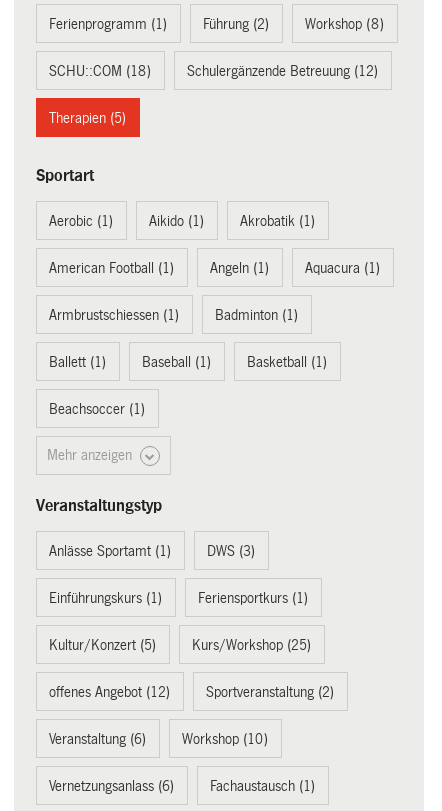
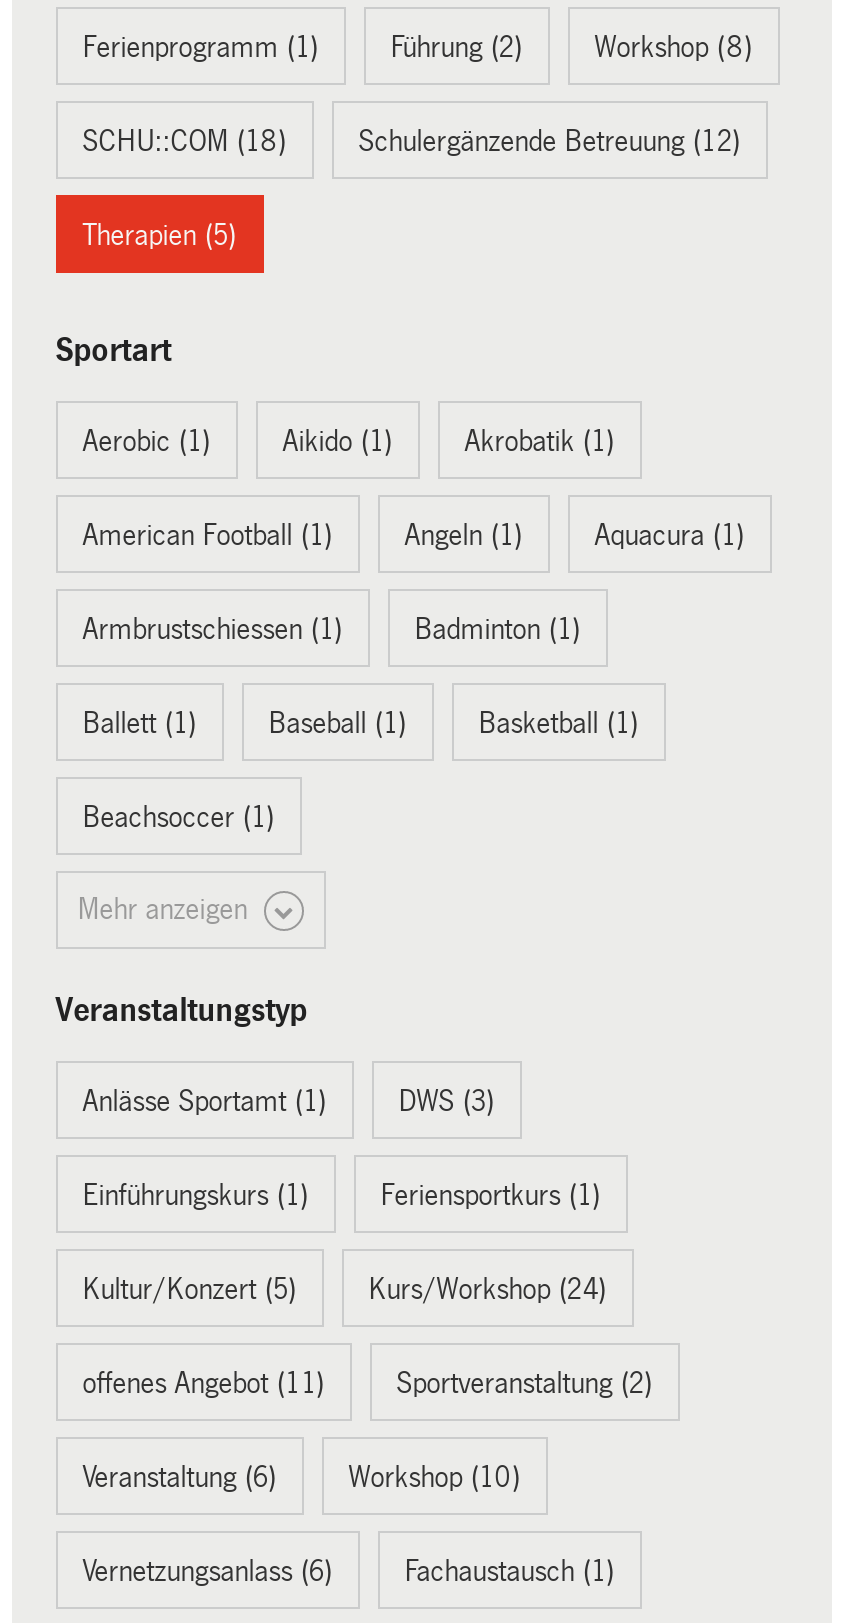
- Kurs/Workshop (25)
+ Kurs/Workshop (24)

- offenes Angebot (12)
+ offenes Angebot (11)
